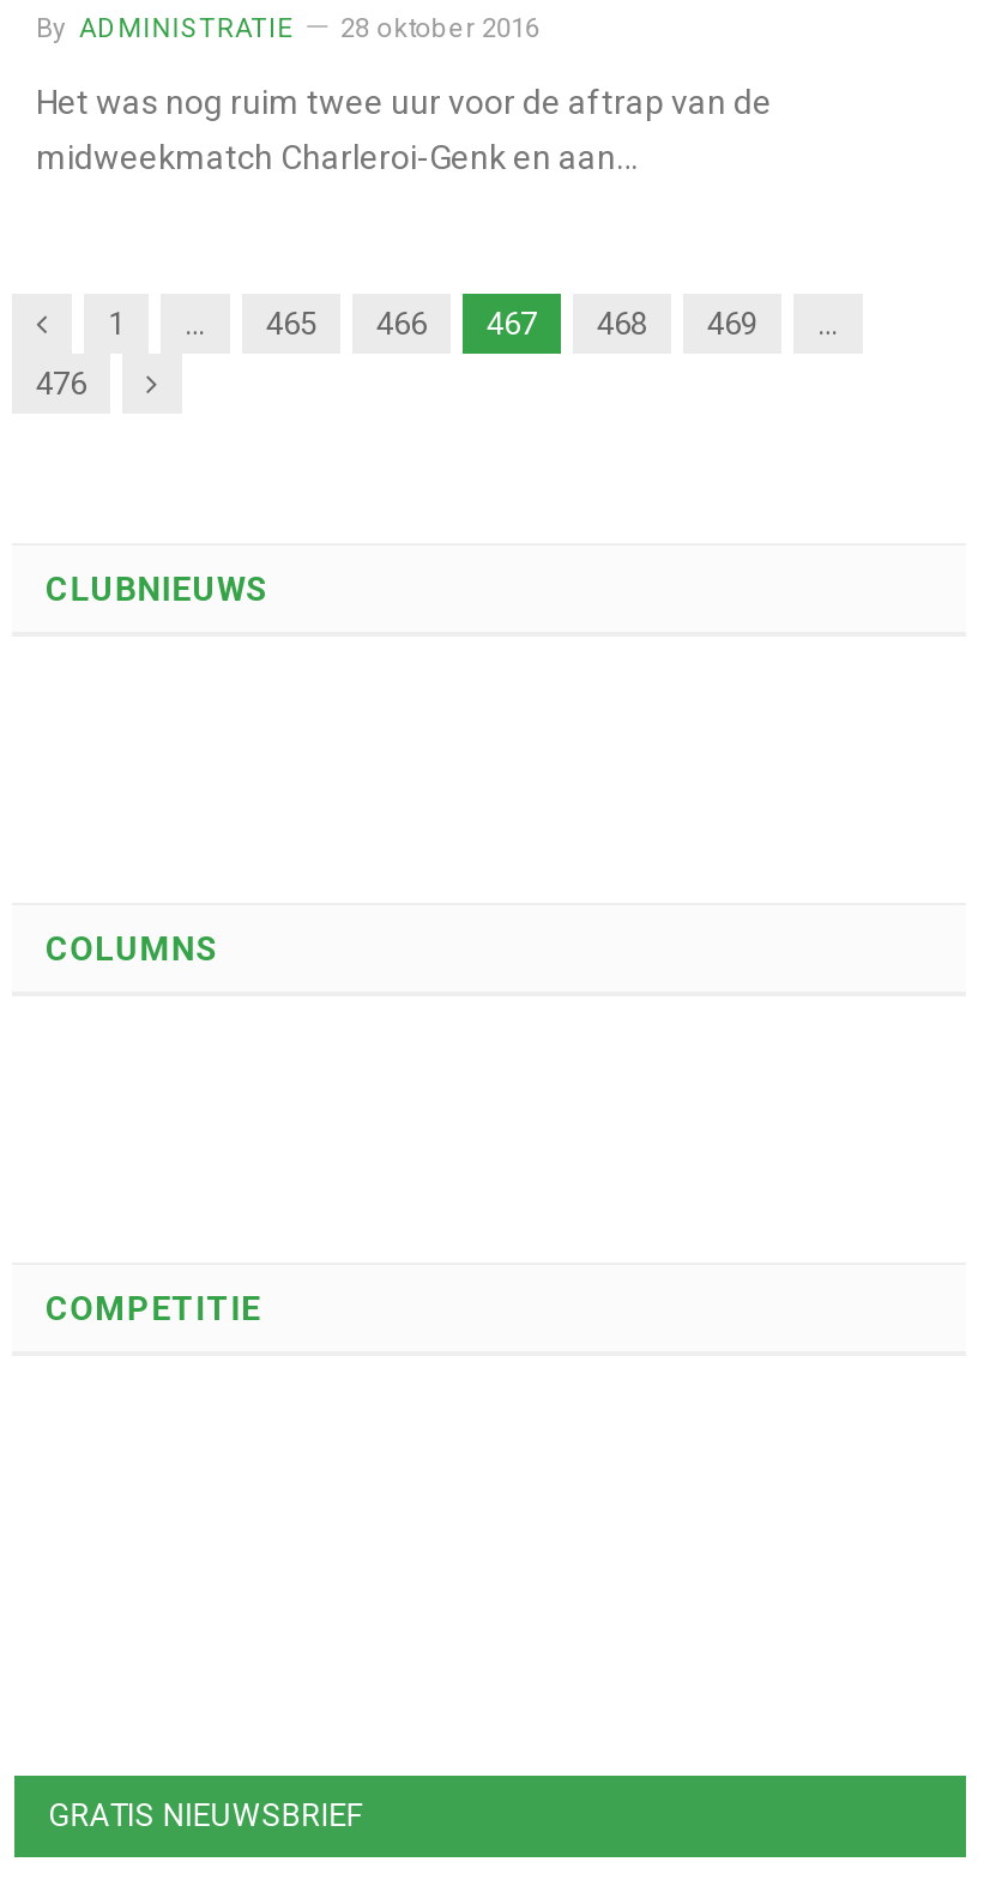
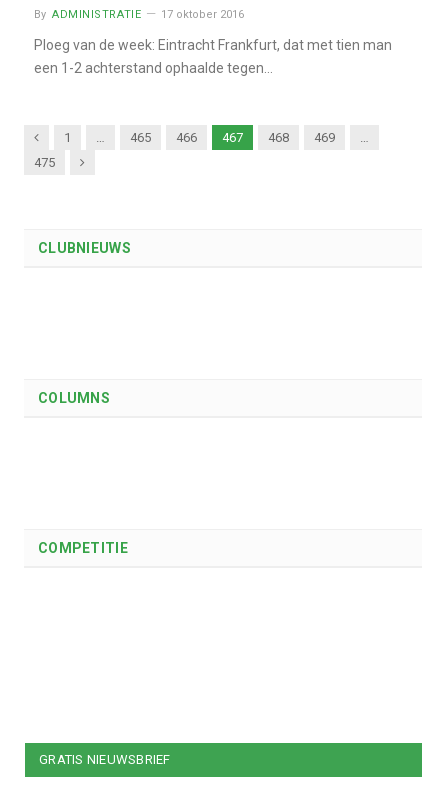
- By ADMINISTRATIE 28 oktober 2016
+ By ADMINISTRATIE 17 oktober 2016

- Het was nog ruim twee uur voor de aftrap van de
- midweekmatch Charleroi-Genk en aan…
+ Ploeg van de week: Eintracht Frankfurt, dat met tien man
+ een 1-2 achterstand ophaalde tegen…

- 476
+ 475
